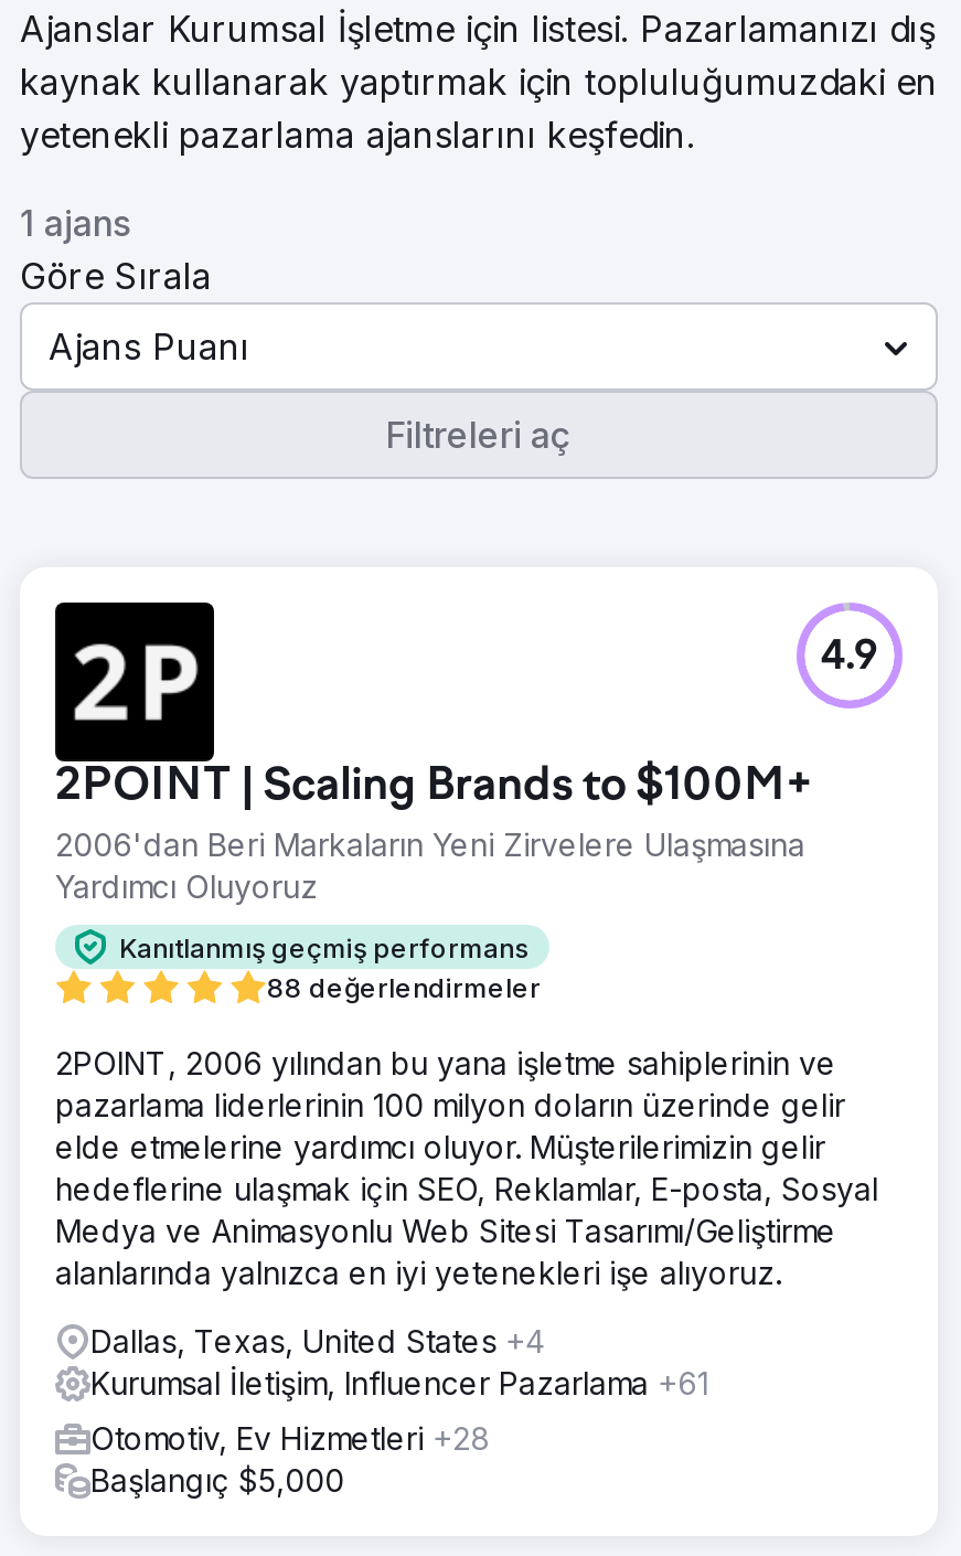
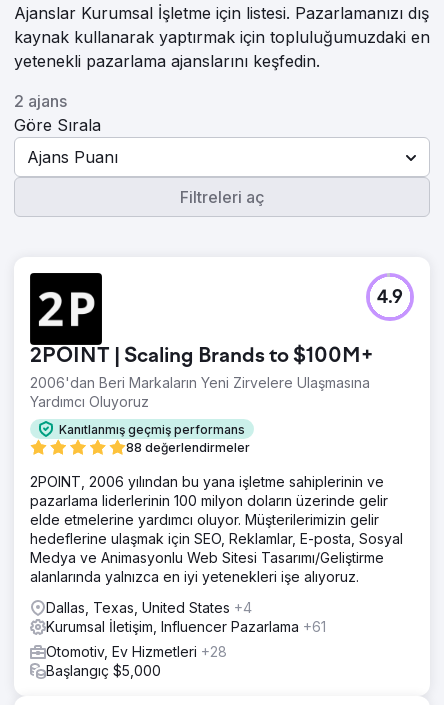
- 1 ajans
+ 2 ajans
